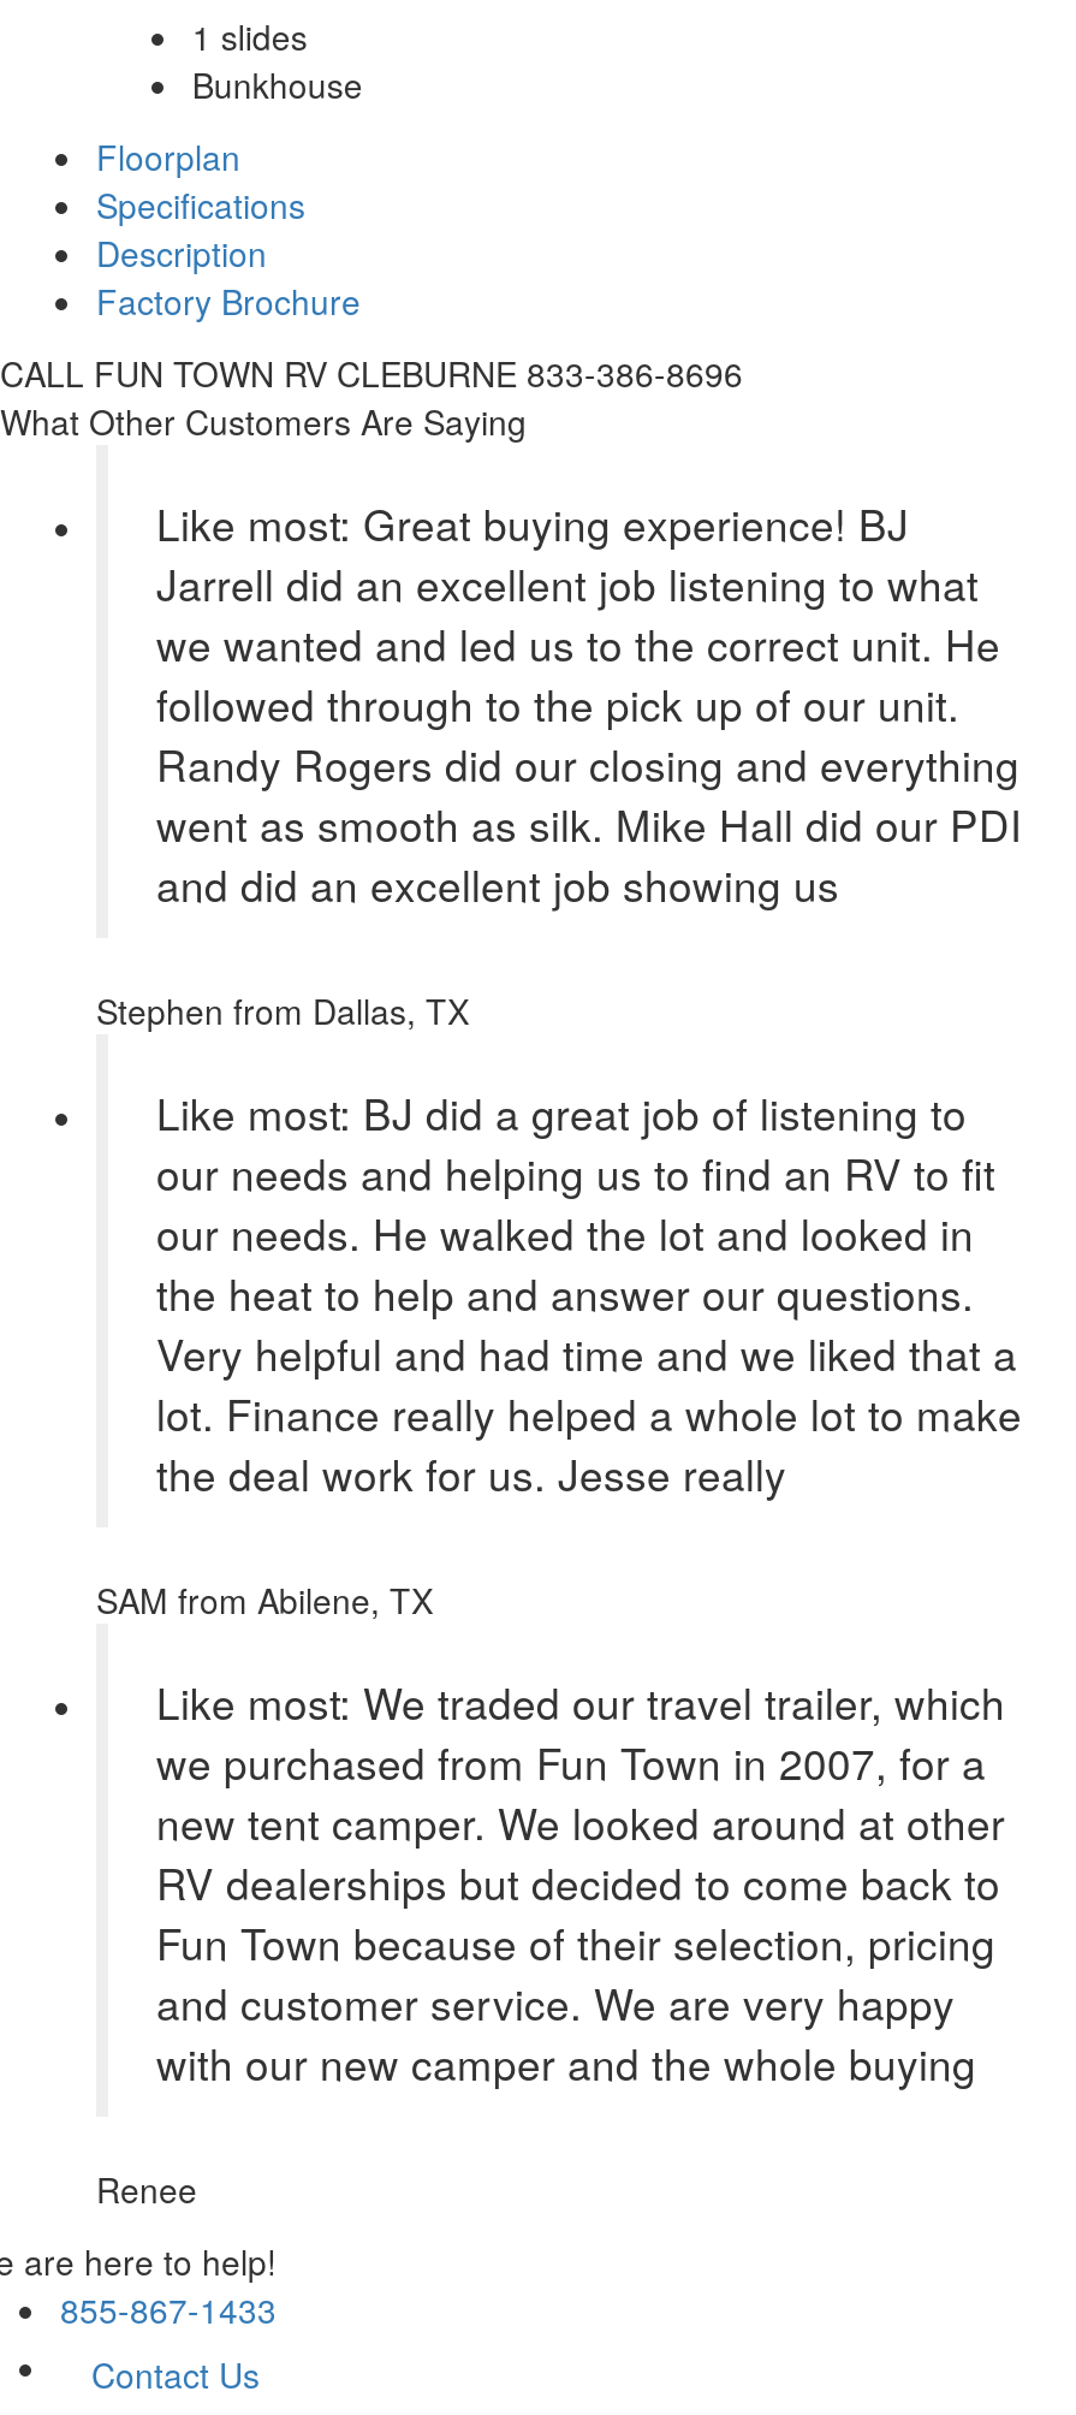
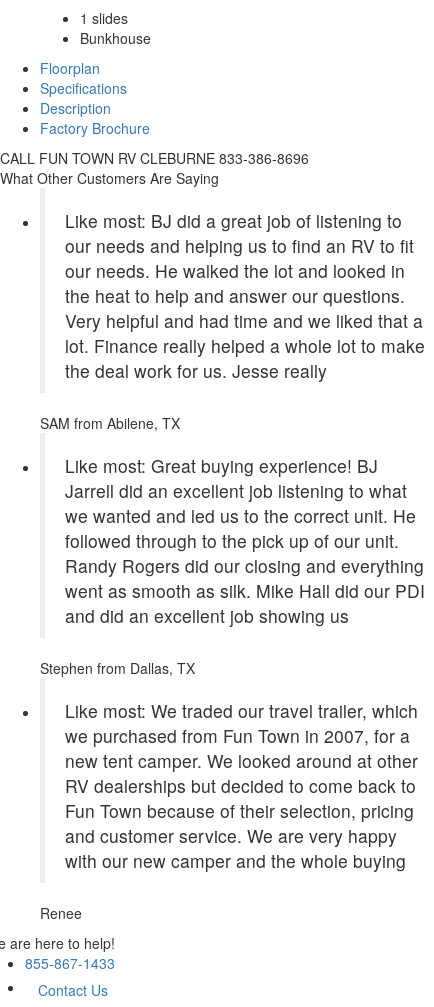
moved down: Like most: Great buying experience! BJ | Jarrell did an excellent job listening to what | we wanted and led us to the correct unit. He | followed through to the pick up of our unit. | Randy Rogers did our closing and everything | went as smooth as silk. Mike Hall did our PDI | and did an excellent job showing us | Stephen from Dallas, TX

moved up: Like most: BJ did a great job of listening to | our needs and helping us to find an RV to fit | our needs. He walked the lot and looked in | the heat to help and answer our questions. | Very helpful and had time and we liked that a | lot. Finance really helped a whole lot to make | the deal work for us. Jesse really | SAM from Abilene, TX
